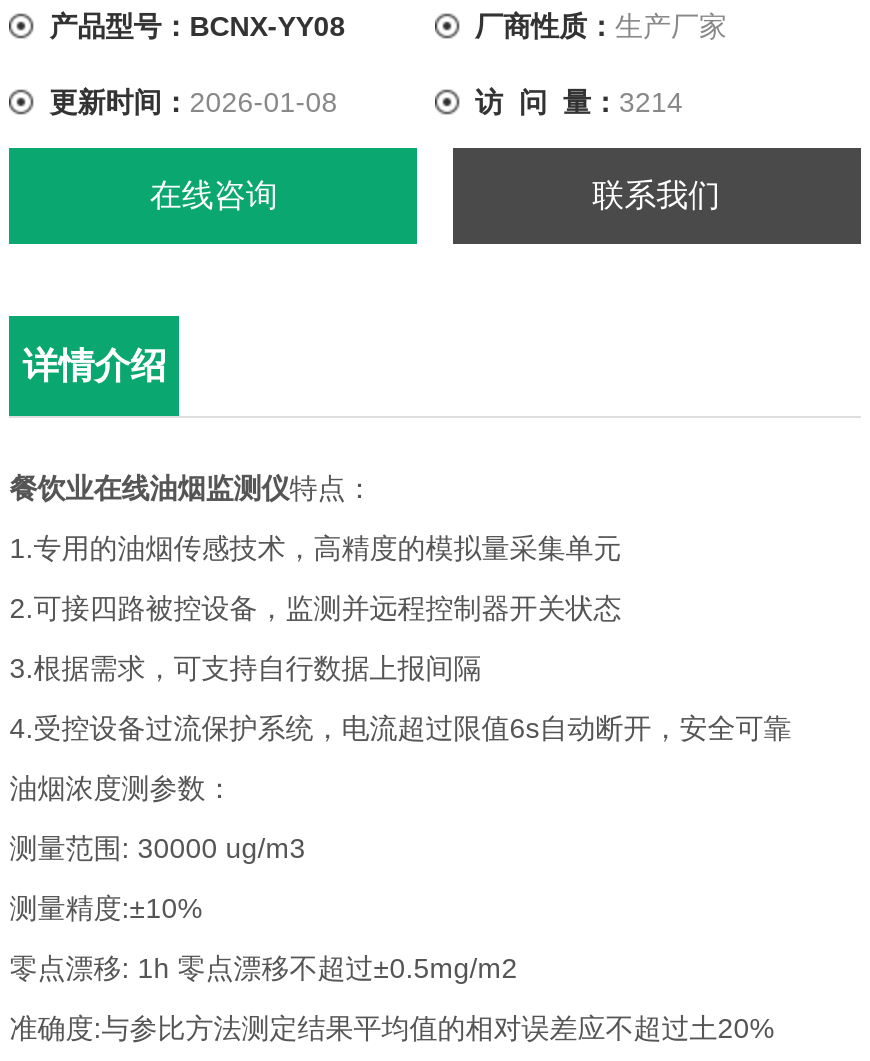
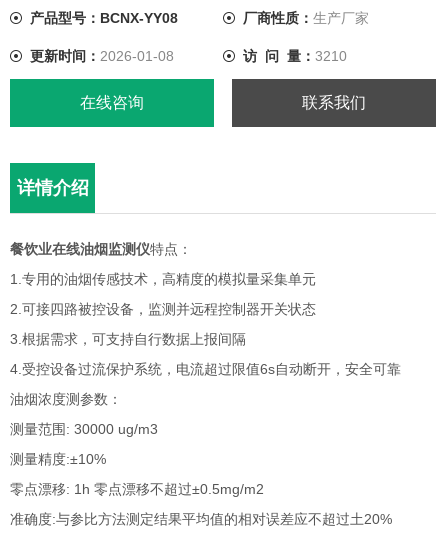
- 访 问 量：3214
+ 访 问 量：3210
